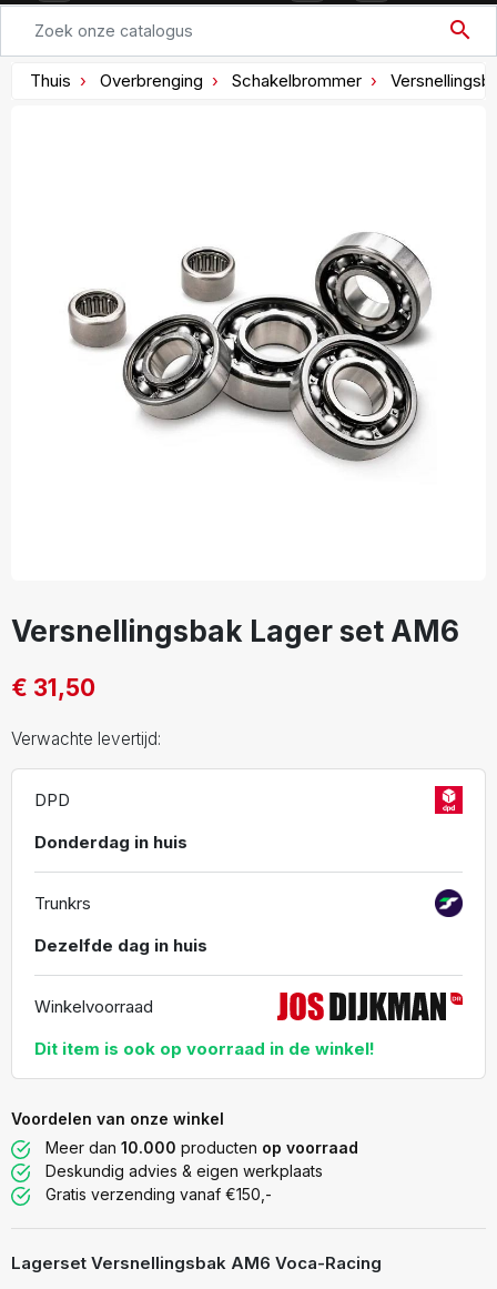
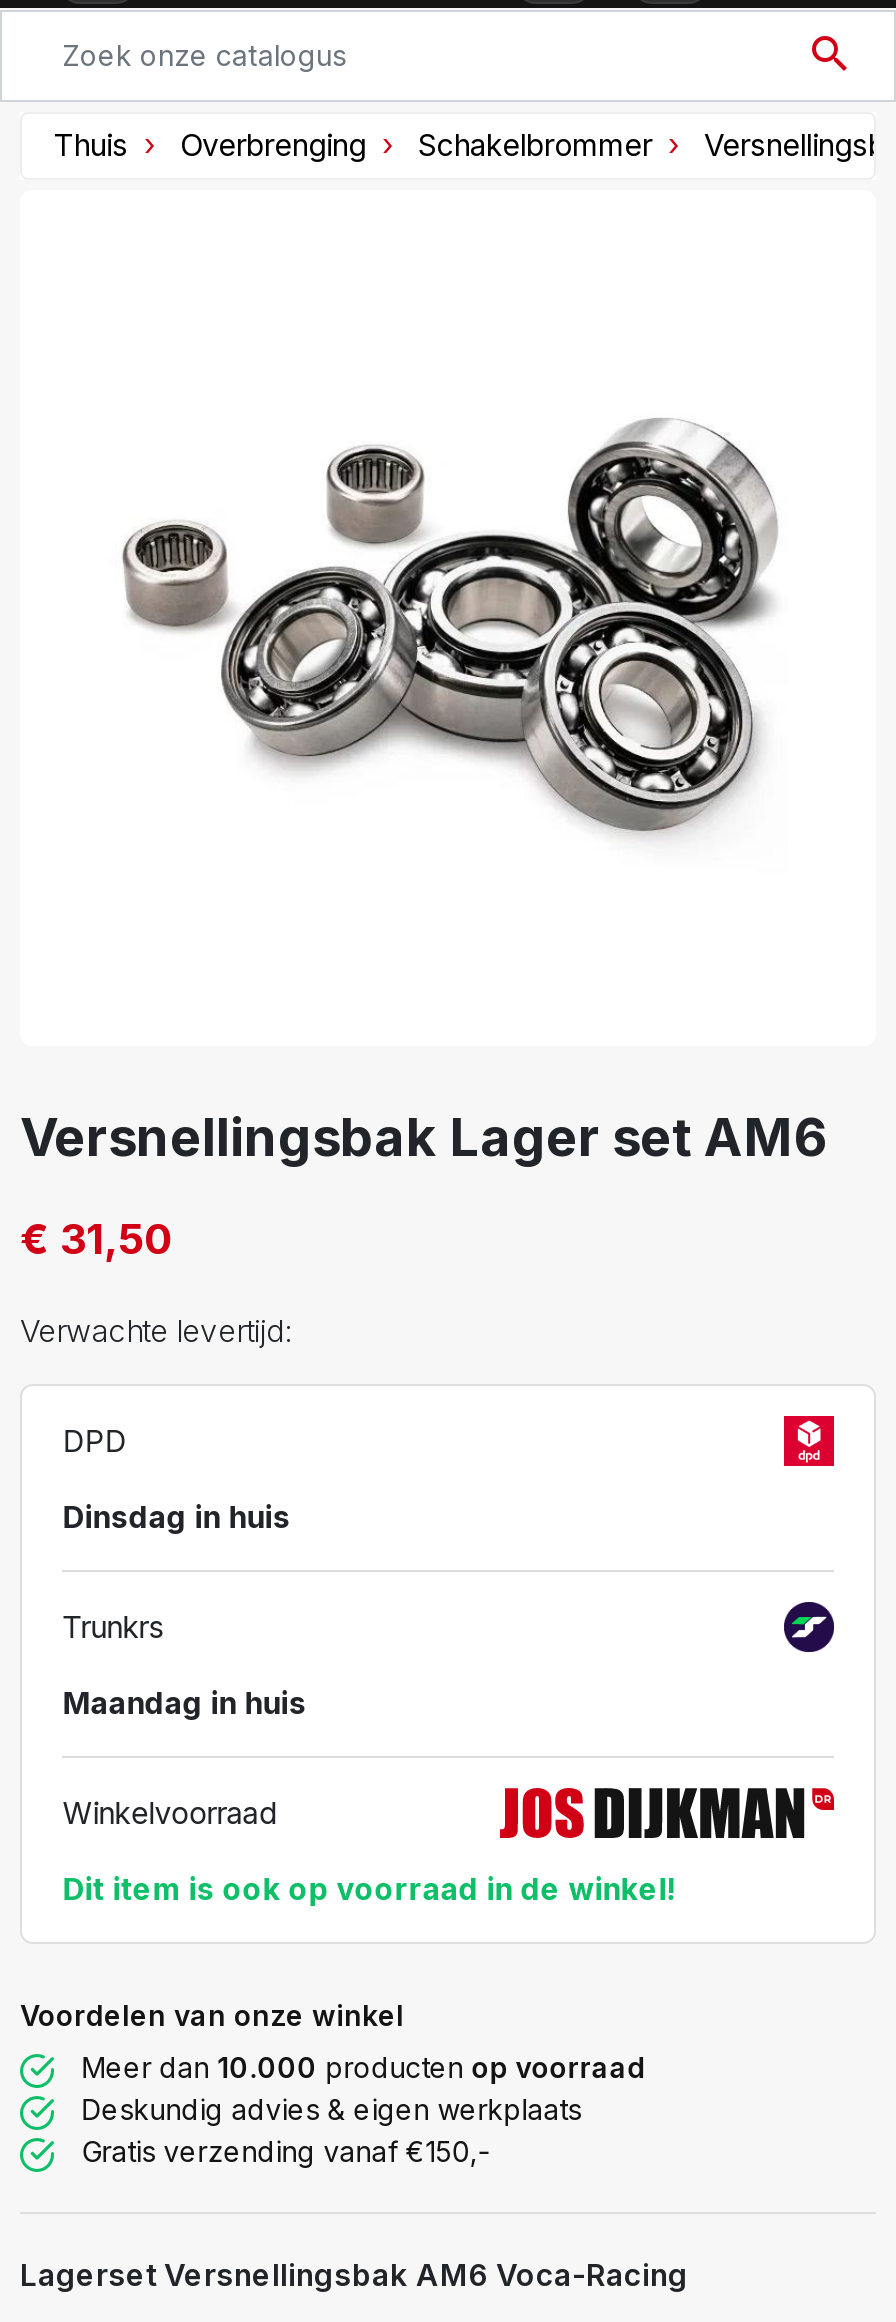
- Donderdag in huis
+ Dinsdag in huis

- Dezelfde dag in huis
+ Maandag in huis
